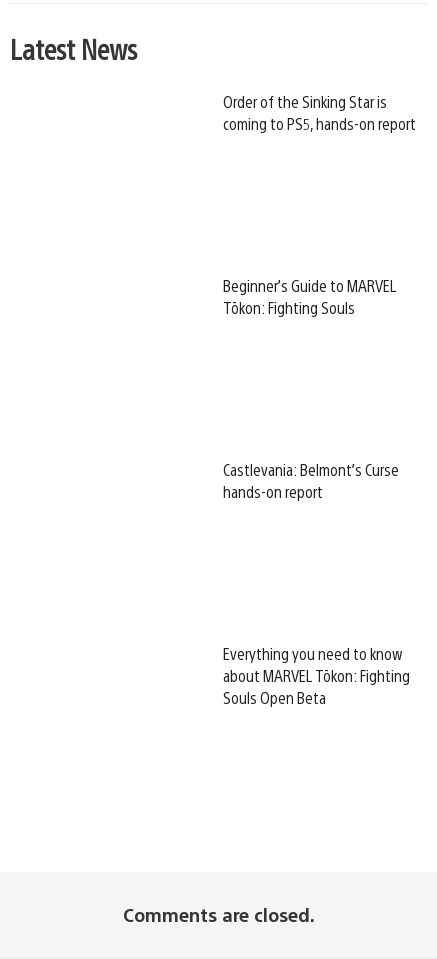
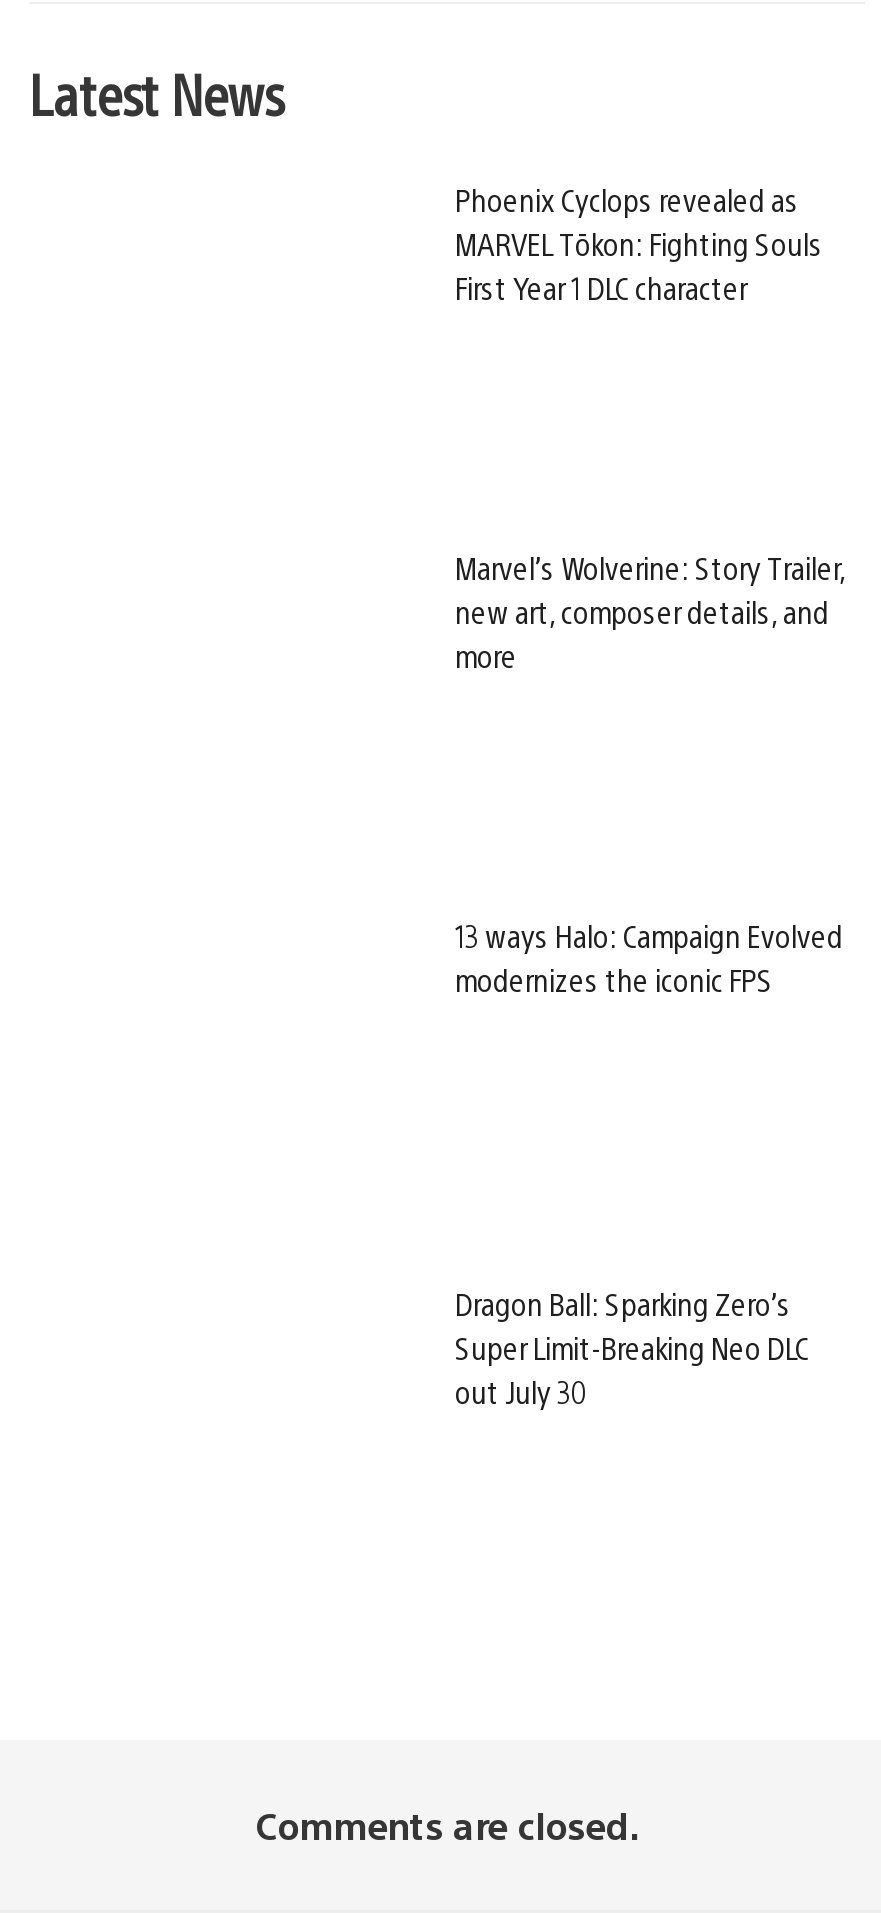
- Order of the Sinking Star is
- coming to PS5, hands-on report
+ Phoenix Cyclops revealed as
+ MARVEL Tōkon: Fighting Souls
+ First Year 1 DLC character

- Beginner’s Guide to MARVEL
- Tōkon: Fighting Souls
+ Marvel’s Wolverine: Story Trailer,
+ new art, composer details, and
+ more

- Castlevania: Belmont’s Curse
- hands-on report
+ 13 ways Halo: Campaign Evolved
+ modernizes the iconic FPS

- Everything you need to know
- about MARVEL Tōkon: Fighting
- Souls Open Beta
+ Dragon Ball: Sparking Zero’s
+ Super Limit-Breaking Neo DLC
+ out July 30
